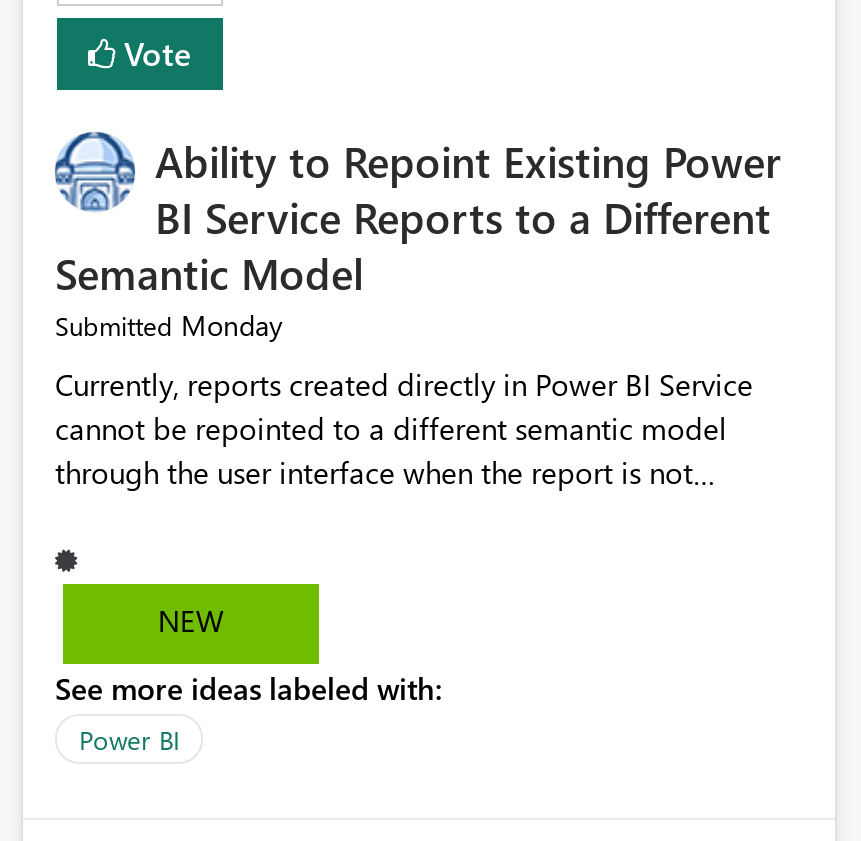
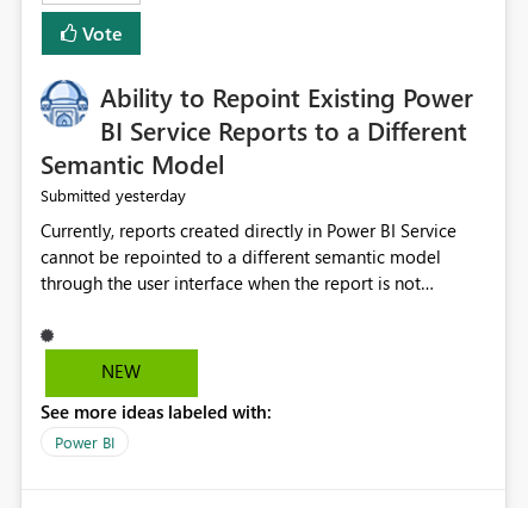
- Submitted Monday
+ Submitted yesterday
